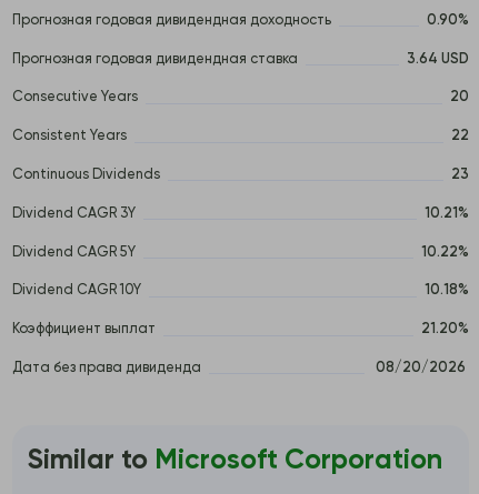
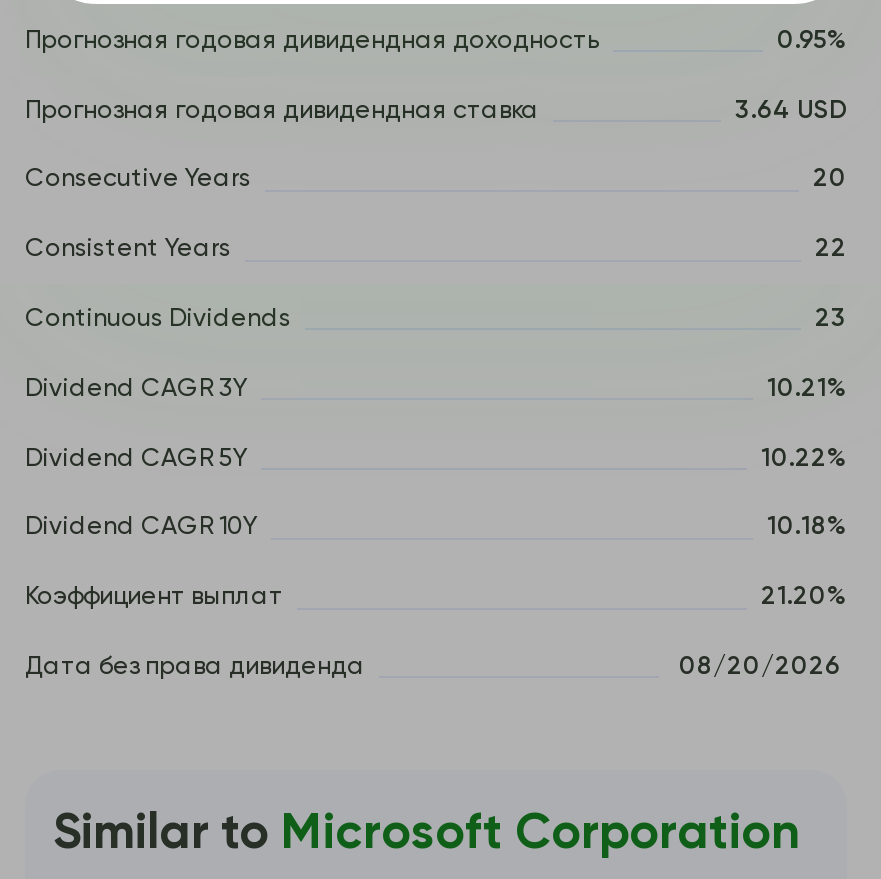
- 0.90%
+ 0.95%
